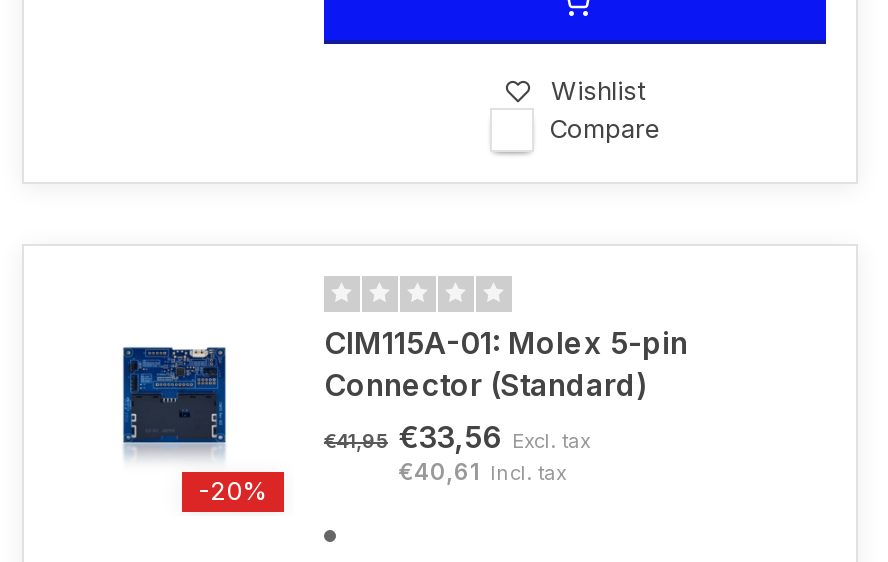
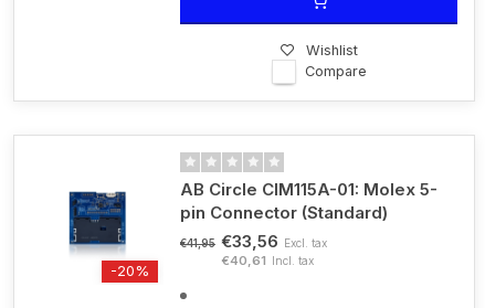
- CIM115A-01: Molex 5-pin
- Connector (Standard)
+ AB Circle CIM115A-01: Molex 5-
+ pin Connector (Standard)
